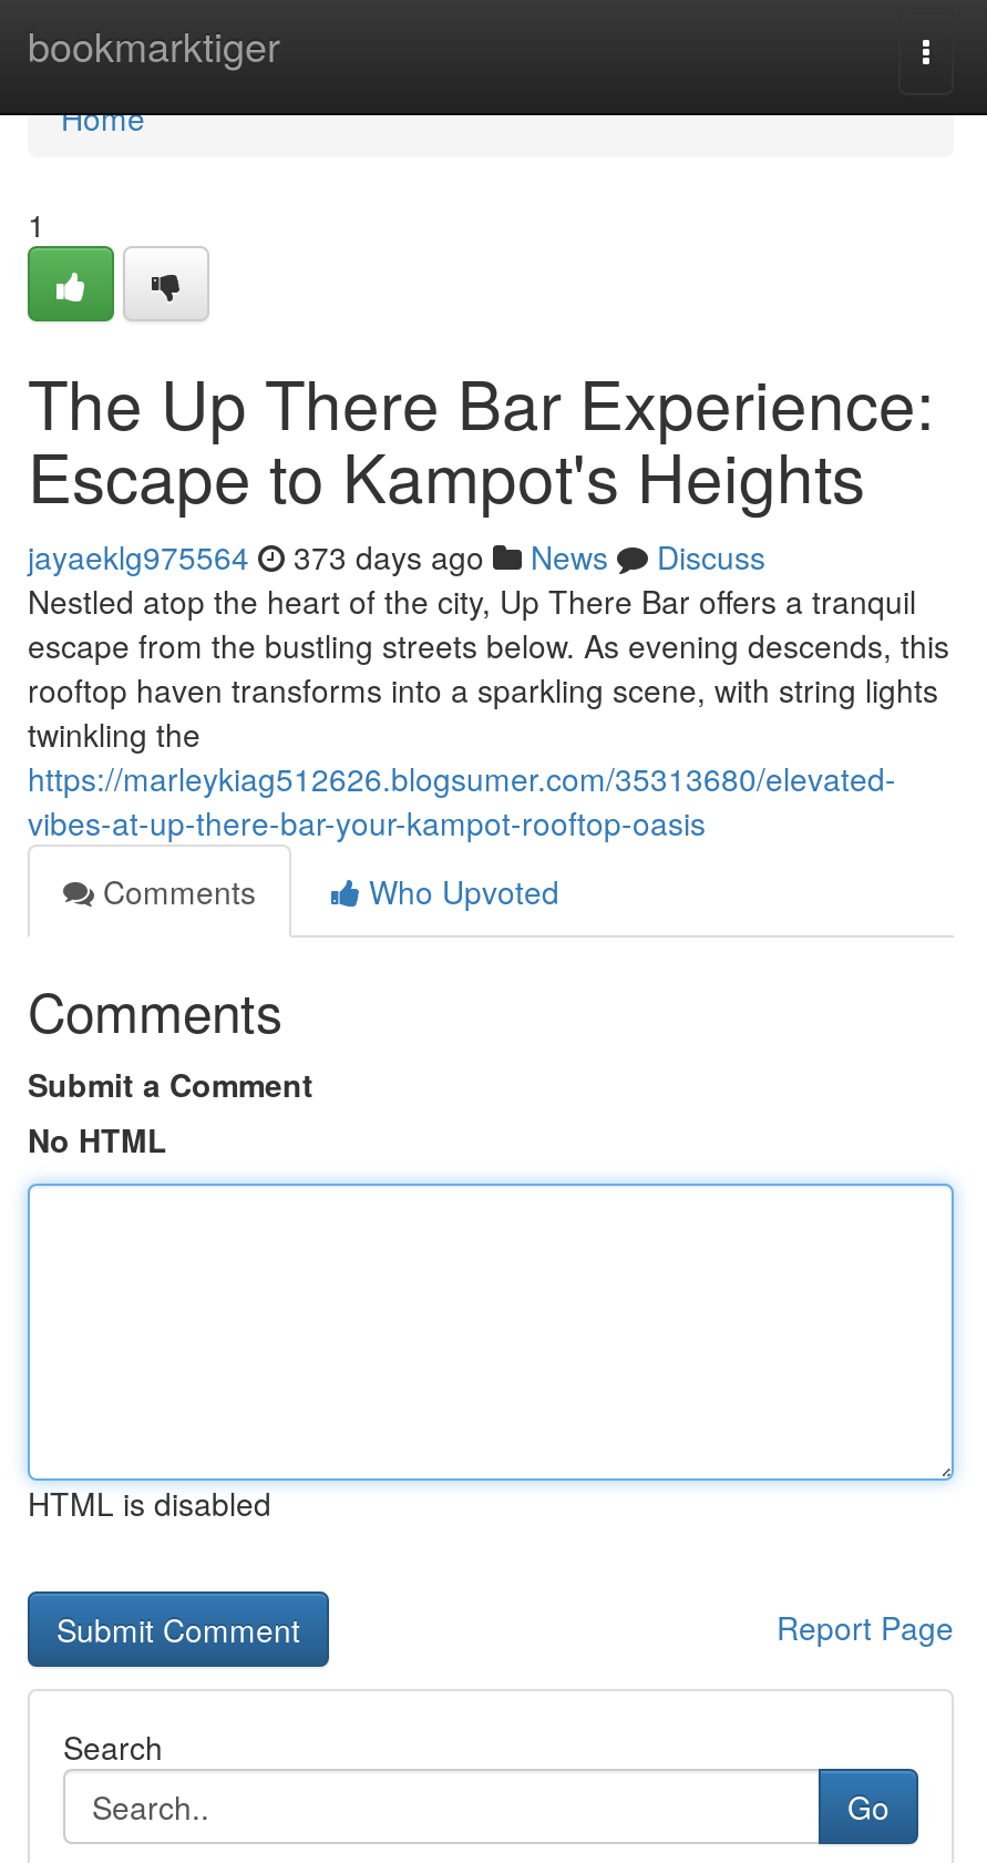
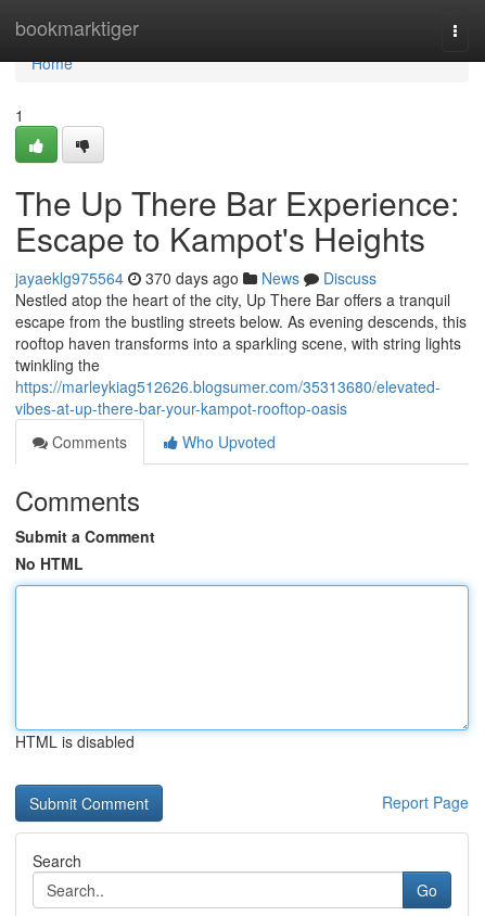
- jayaeklg975564 373 days ago News Discuss
+ jayaeklg975564 370 days ago News Discuss
